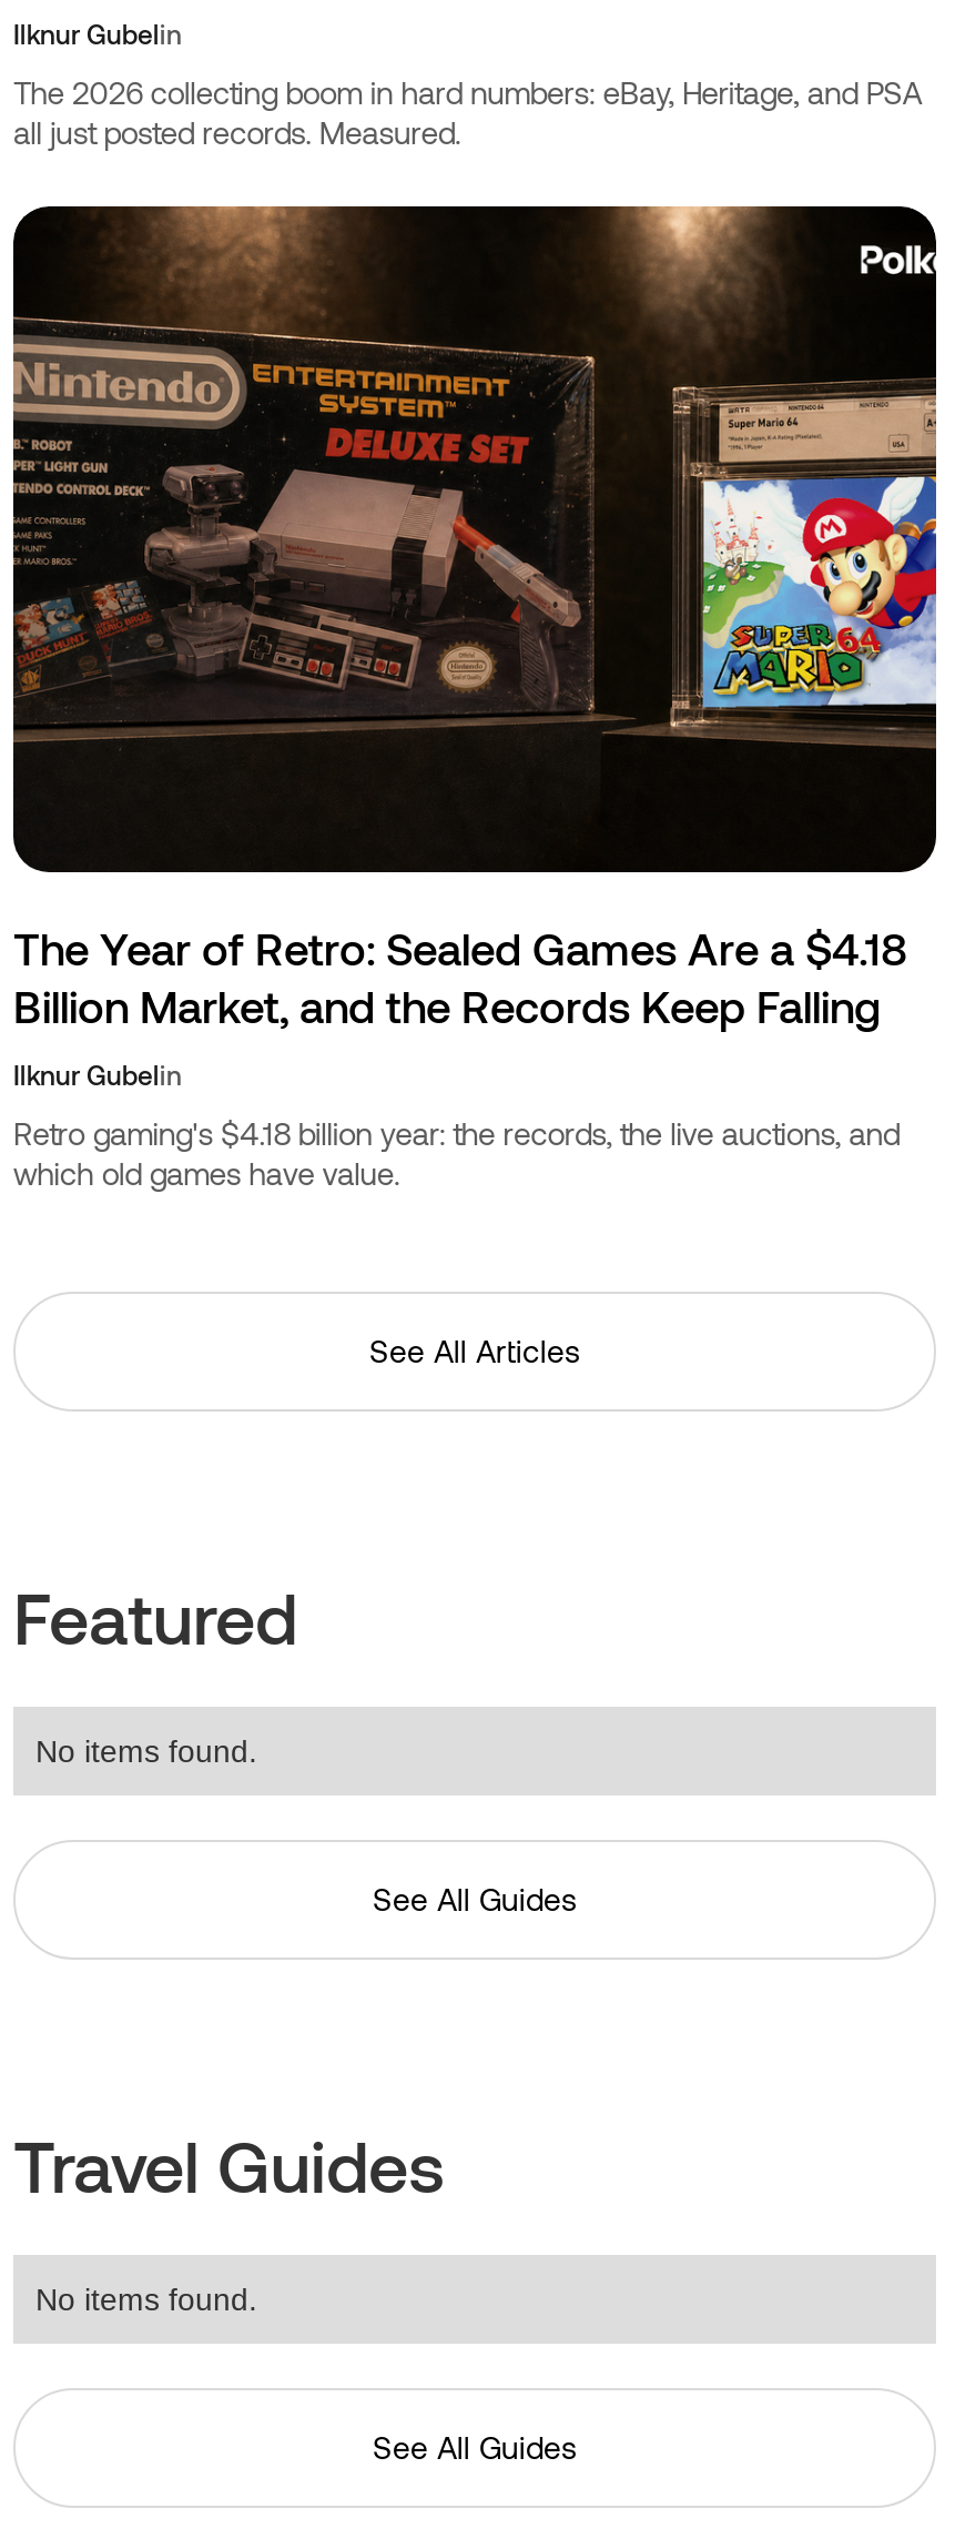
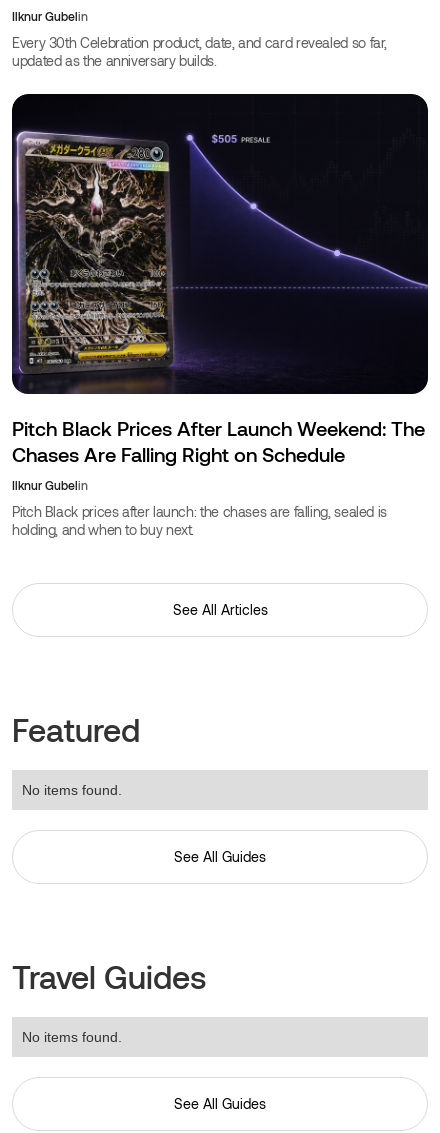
- The 2026 collecting boom in hard numbers: eBay, Heritage, and PSA
- all just posted records. Measured.
+ Every 30th Celebration product, date, and card revealed so far,
+ updated as the anniversary builds.

- [image]
- The Year of Retro: Sealed Games Are a $4.18
- Billion Market, and the Records Keep Falling
+ [image]
+ Pitch Black Prices After Launch Weekend: The
+ Chases Are Falling Right on Schedule

- Retro gaming's $4.18 billion year: the records, the live auctions, and
- which old games have value.
+ Pitch Black prices after launch: the chases are falling, sealed is
+ holding, and when to buy next.
